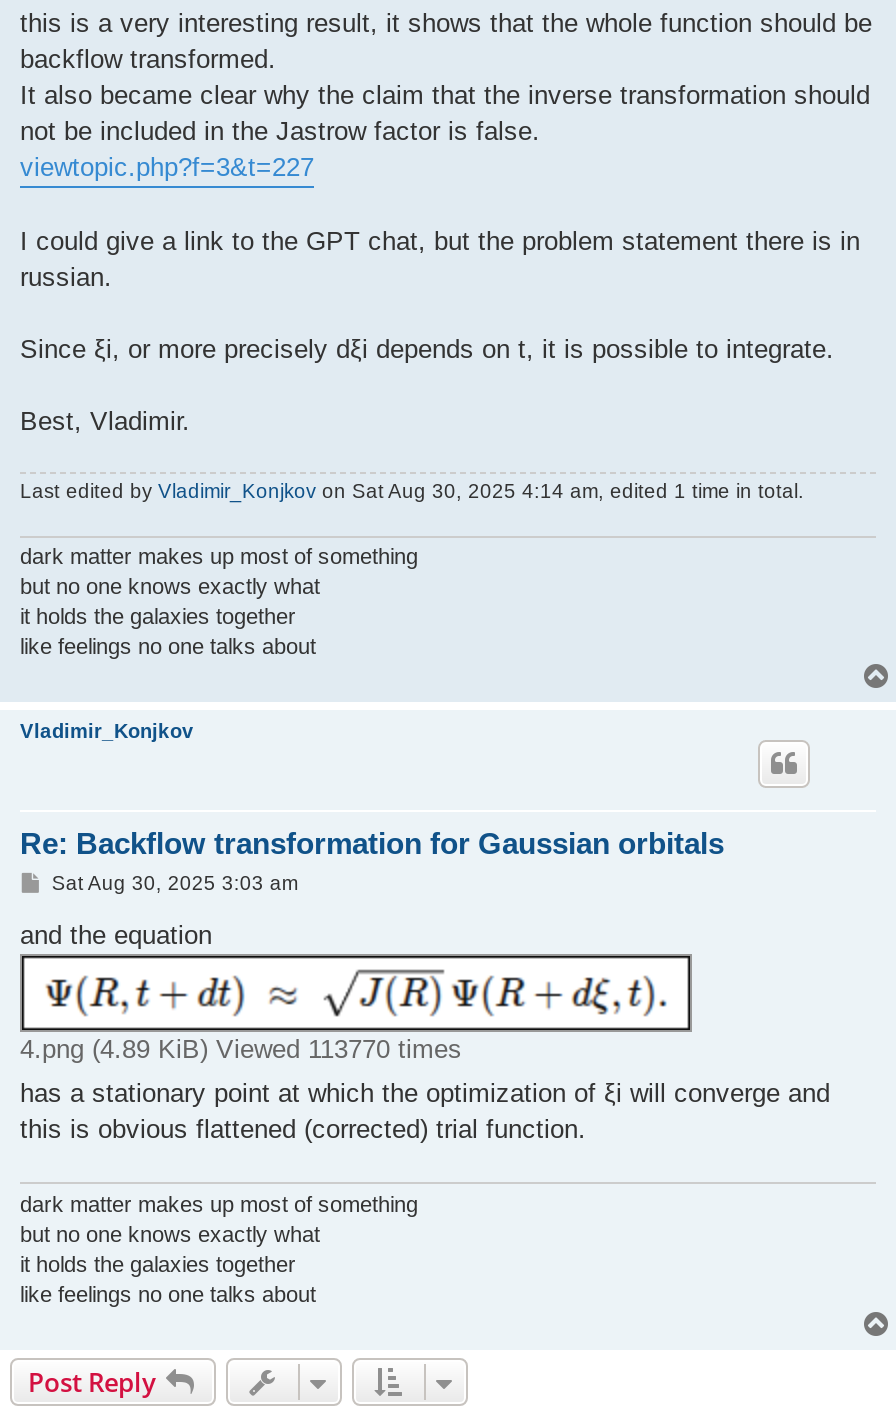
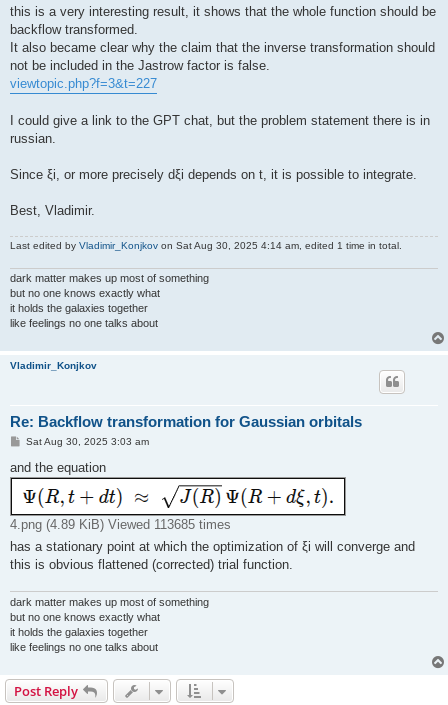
- 4.png (4.89 KiB) Viewed 113770 times
+ 4.png (4.89 KiB) Viewed 113685 times
